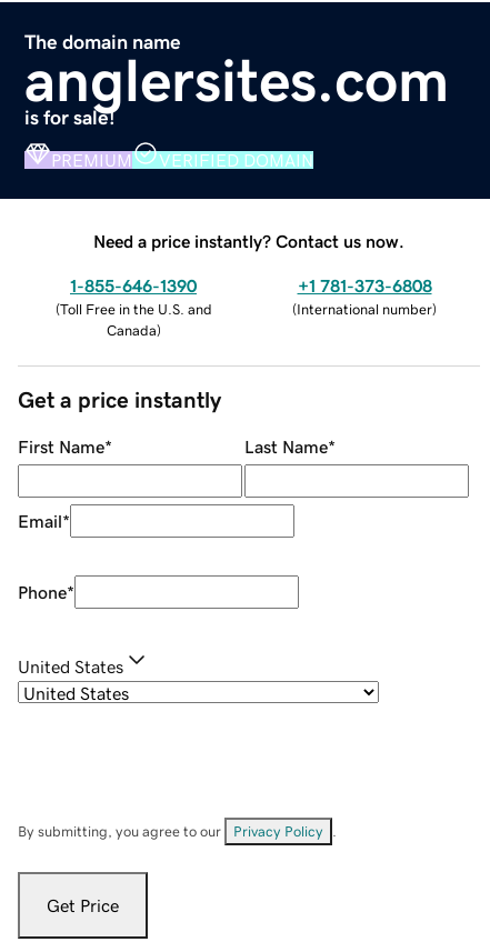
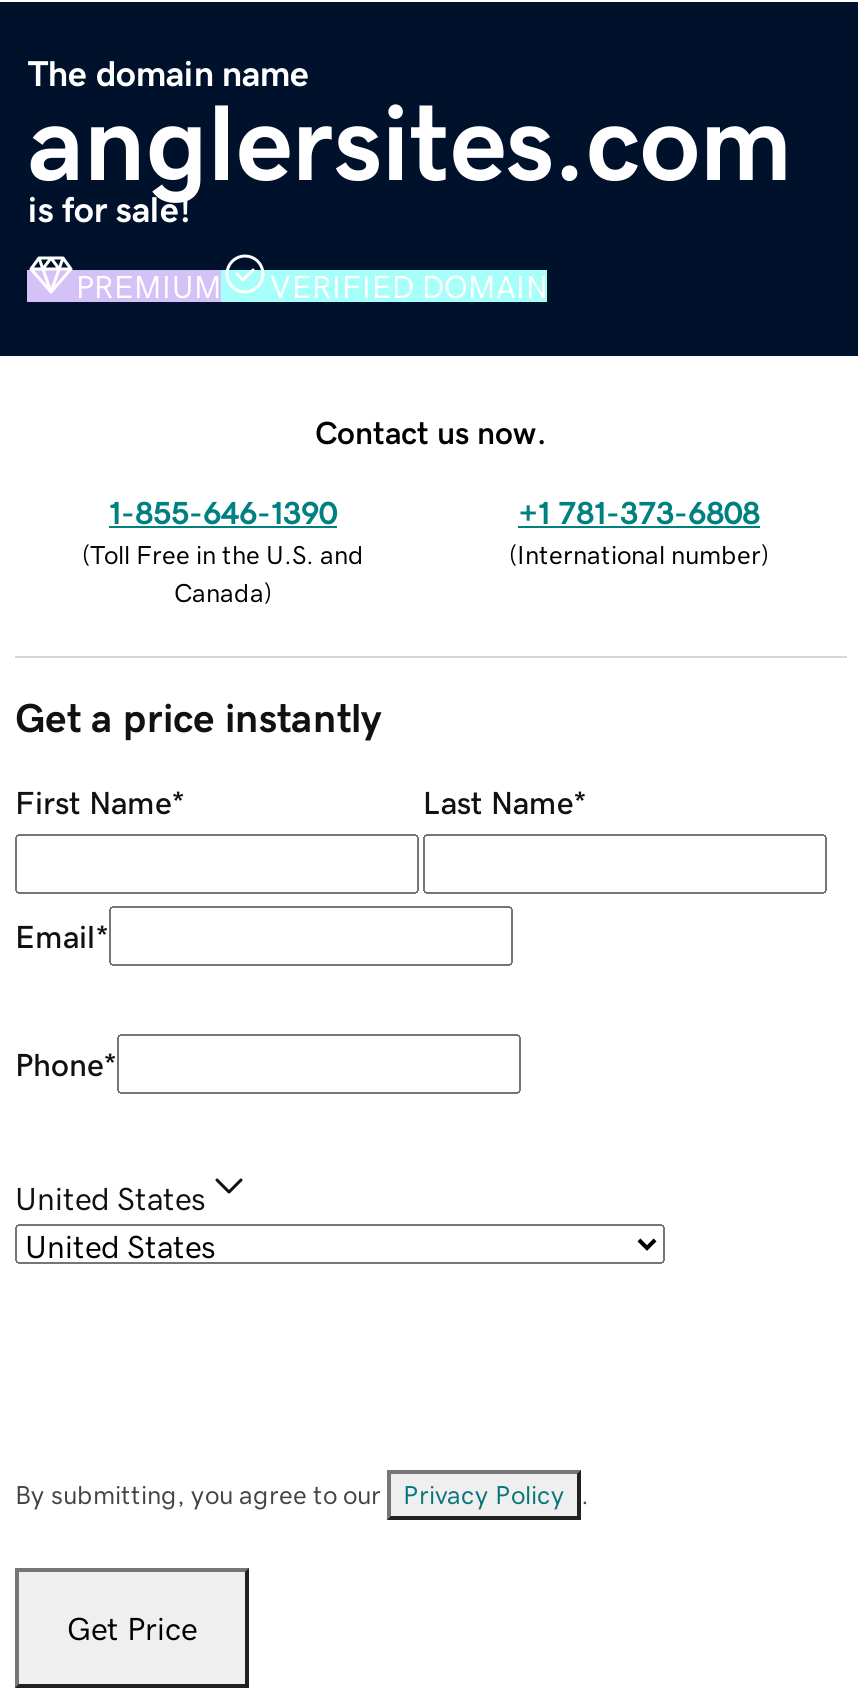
- Need a price instantly? Contact us now.
+ Contact us now.
